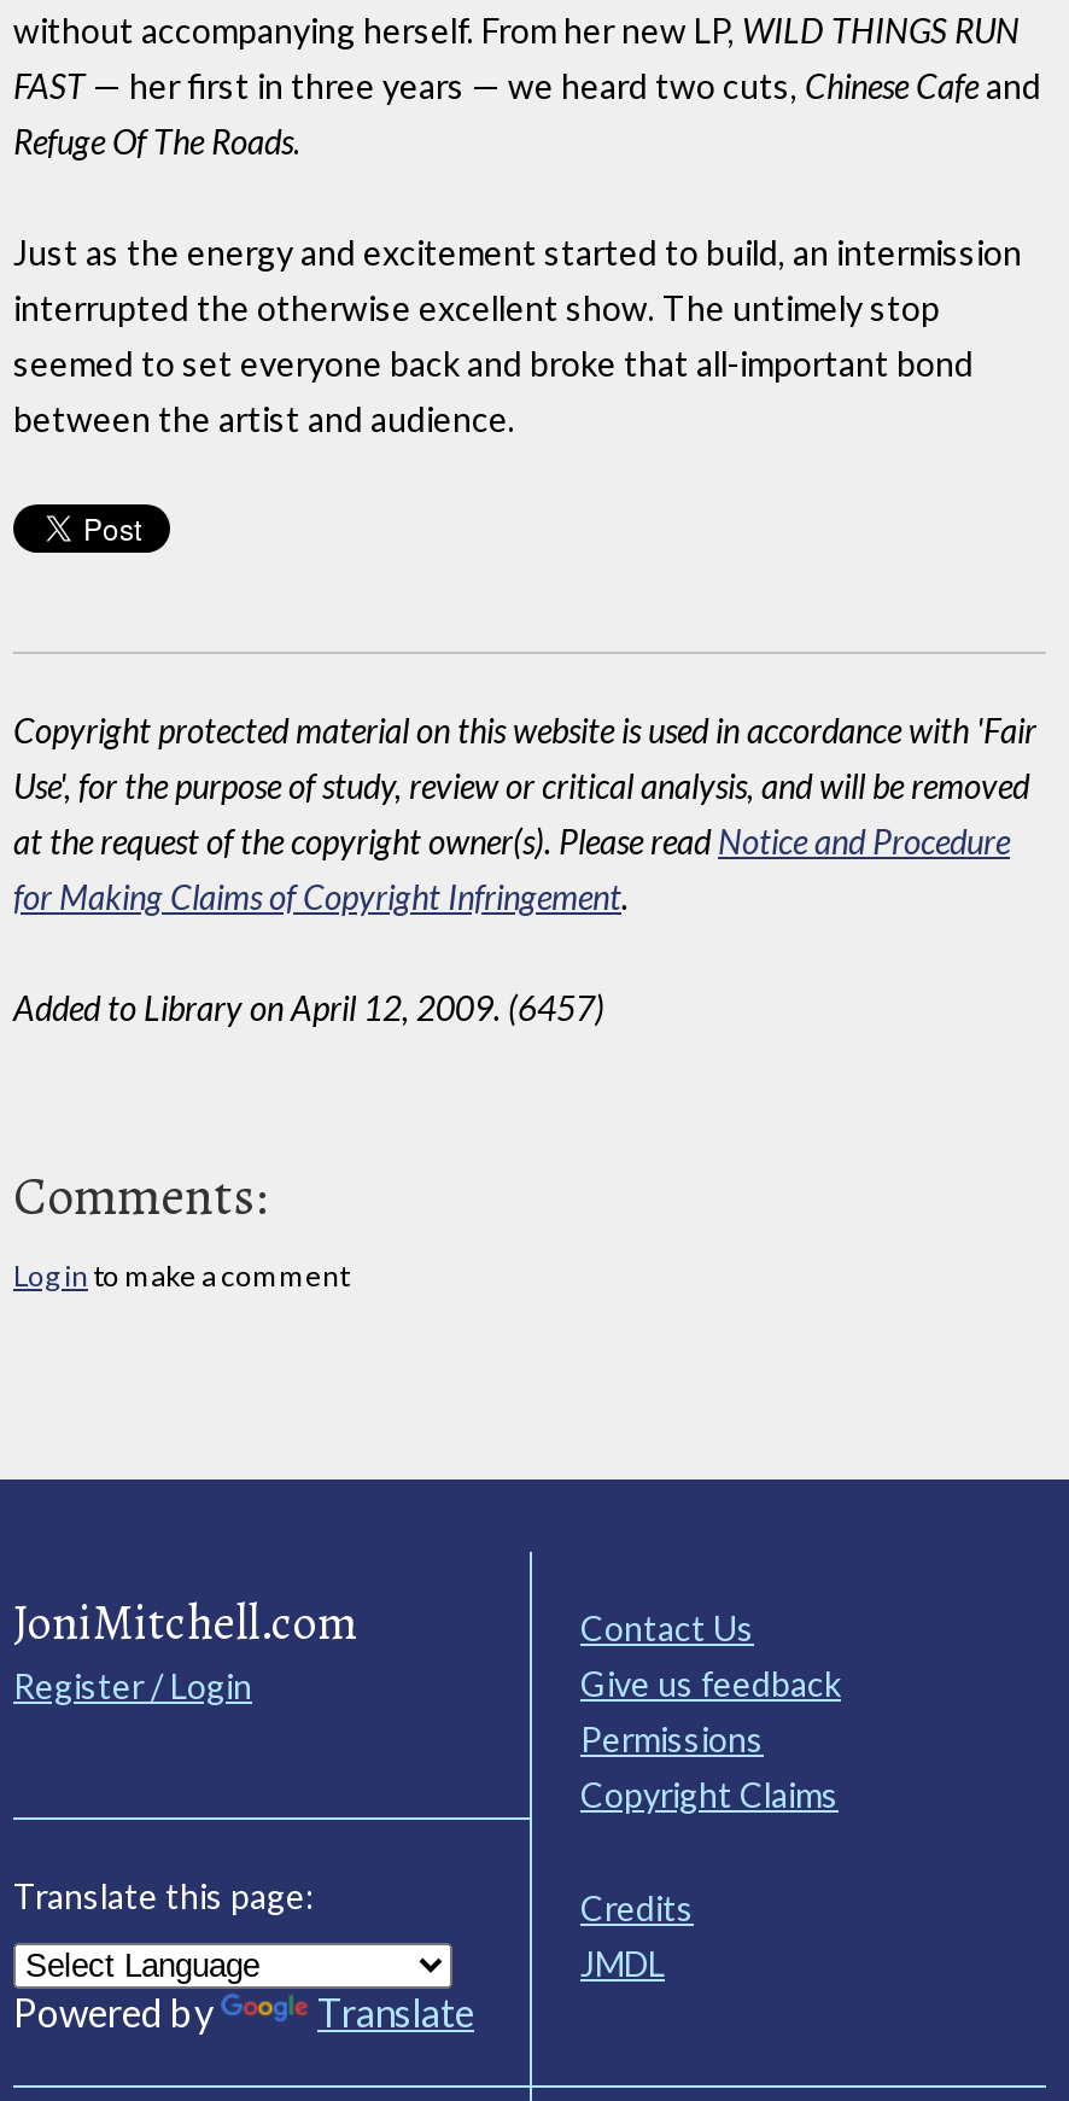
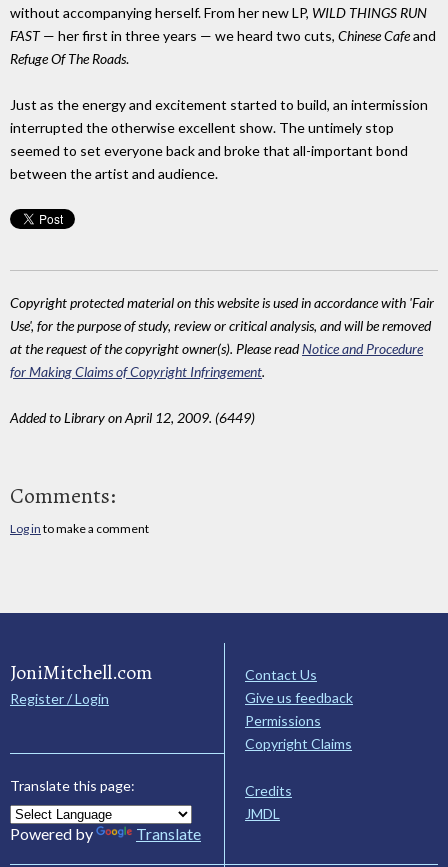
- Added to Library on April 12, 2009. (6457)
+ Added to Library on April 12, 2009. (6449)
